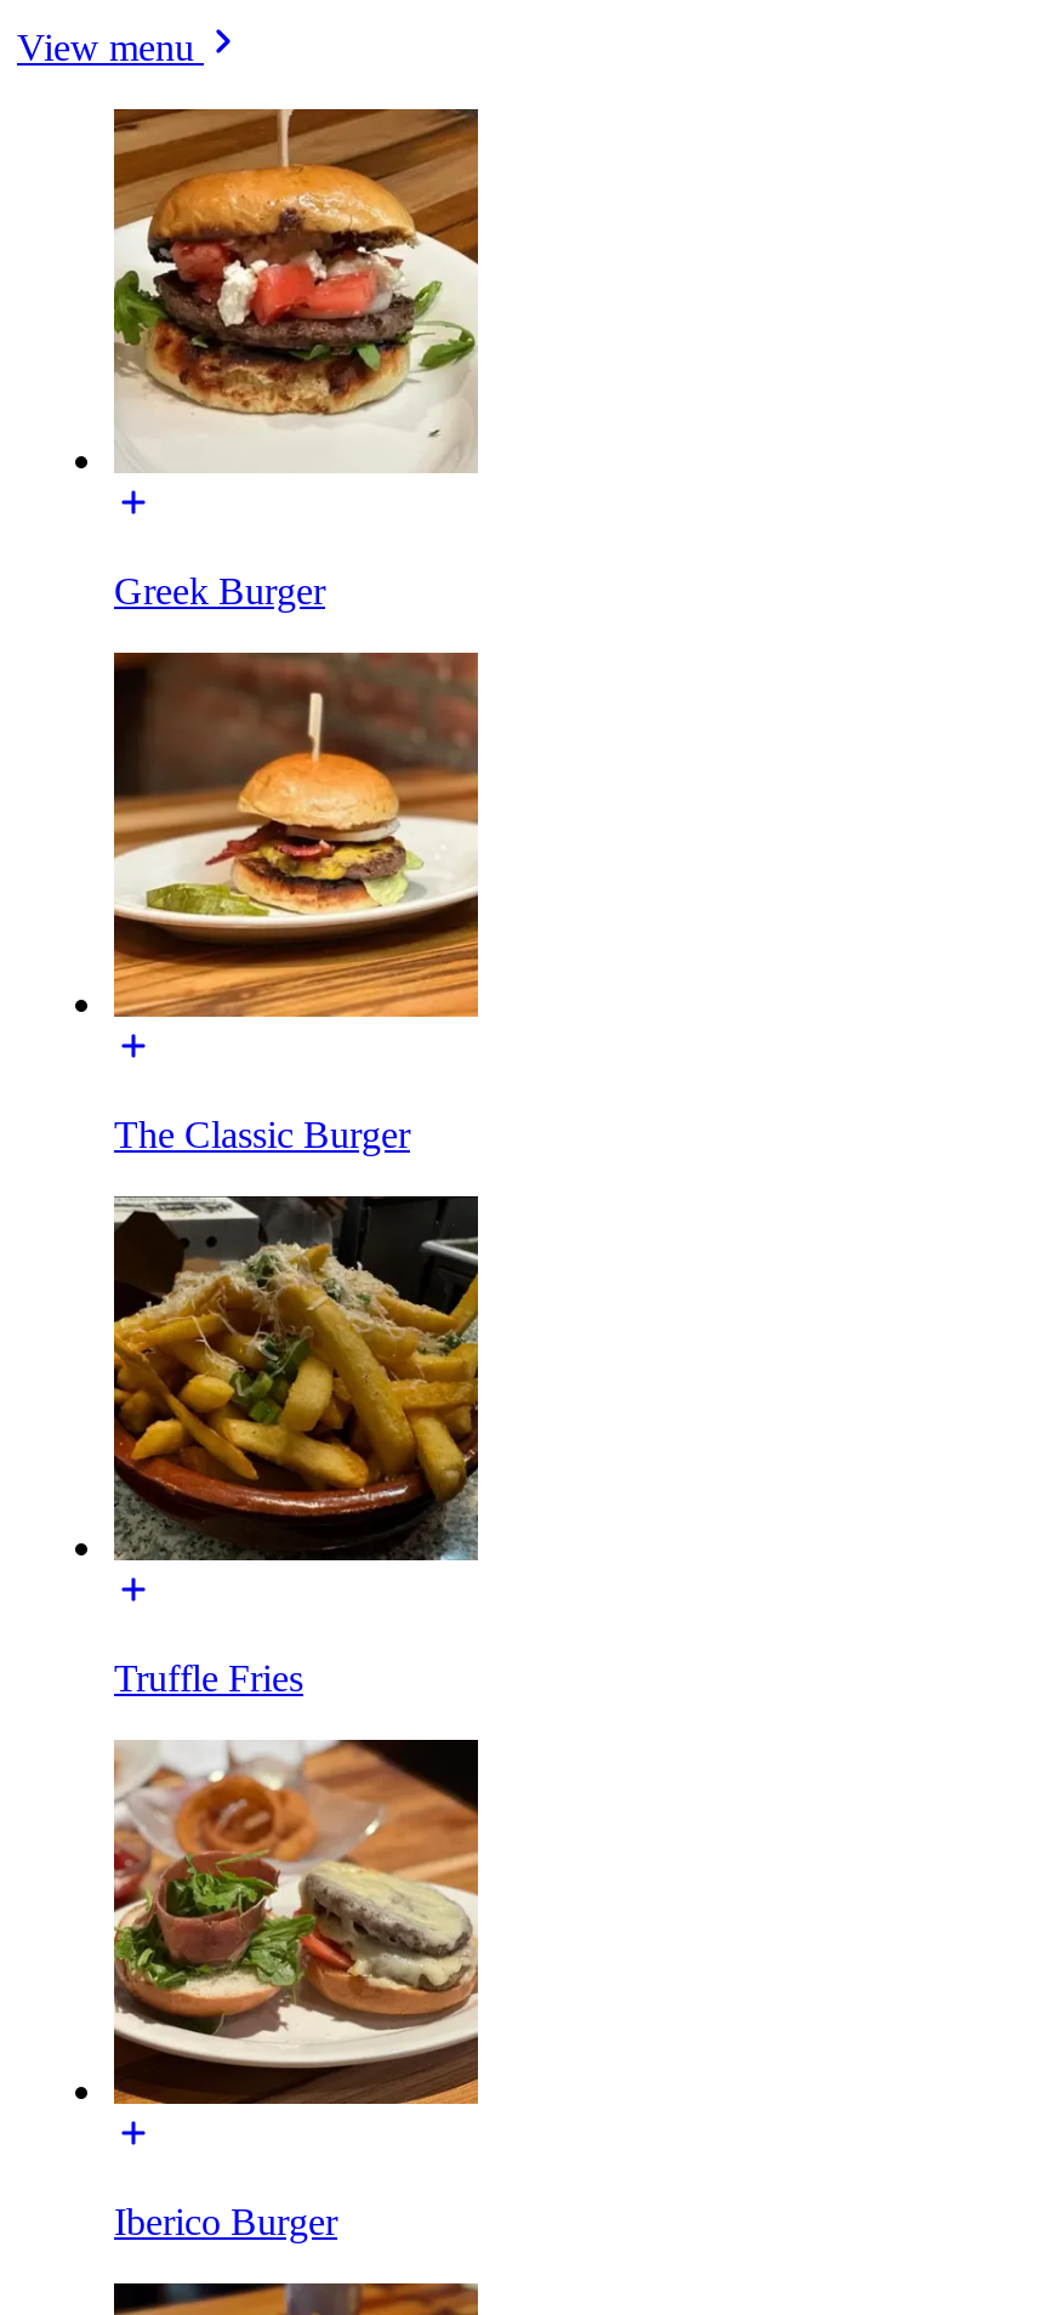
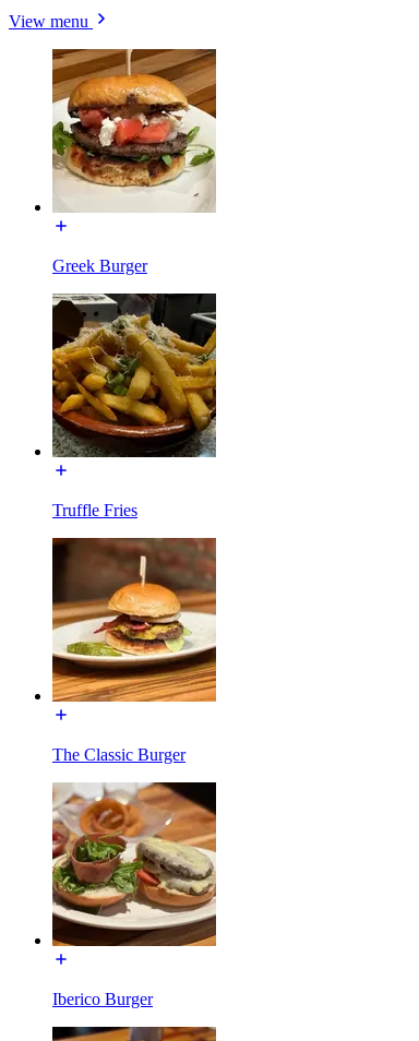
moved down: [image] | The Classic Burger

moved up: [image] | Truffle Fries
